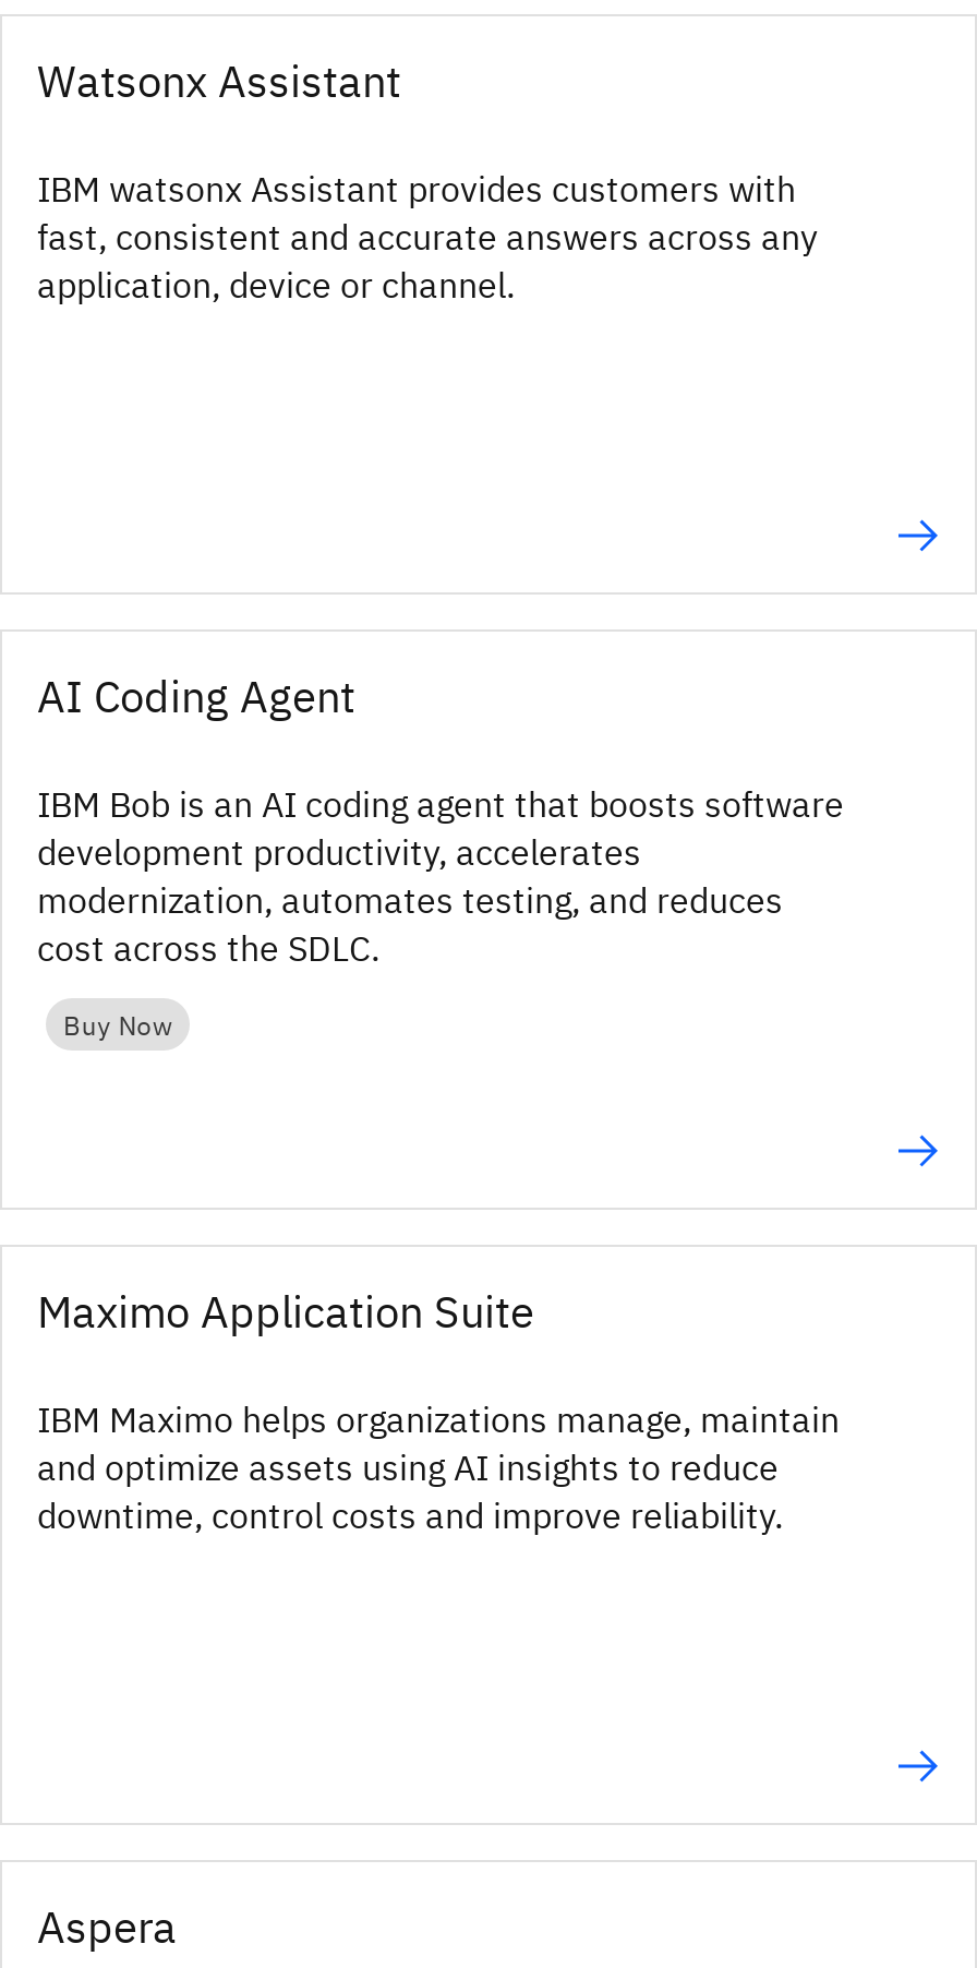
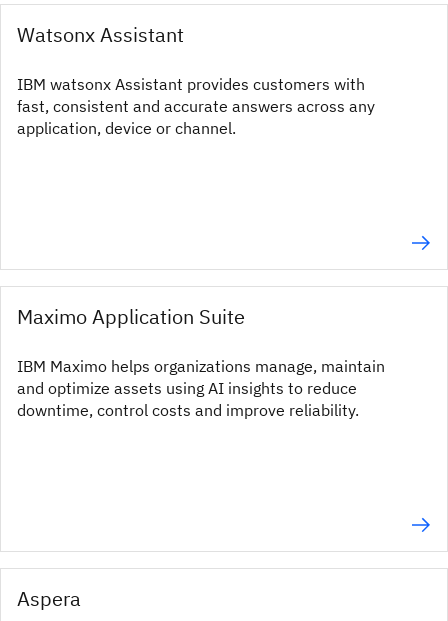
- AI Coding Agent
- IBM Bob is an AI coding agent that boosts software
- development productivity, accelerates
- modernization, automates testing, and reduces
- cost across the SDLC.
- Buy Now
